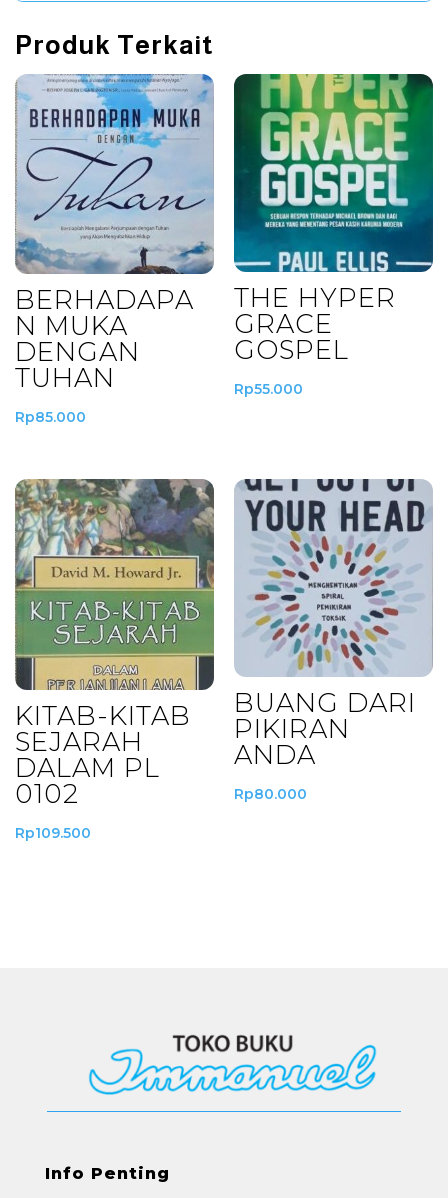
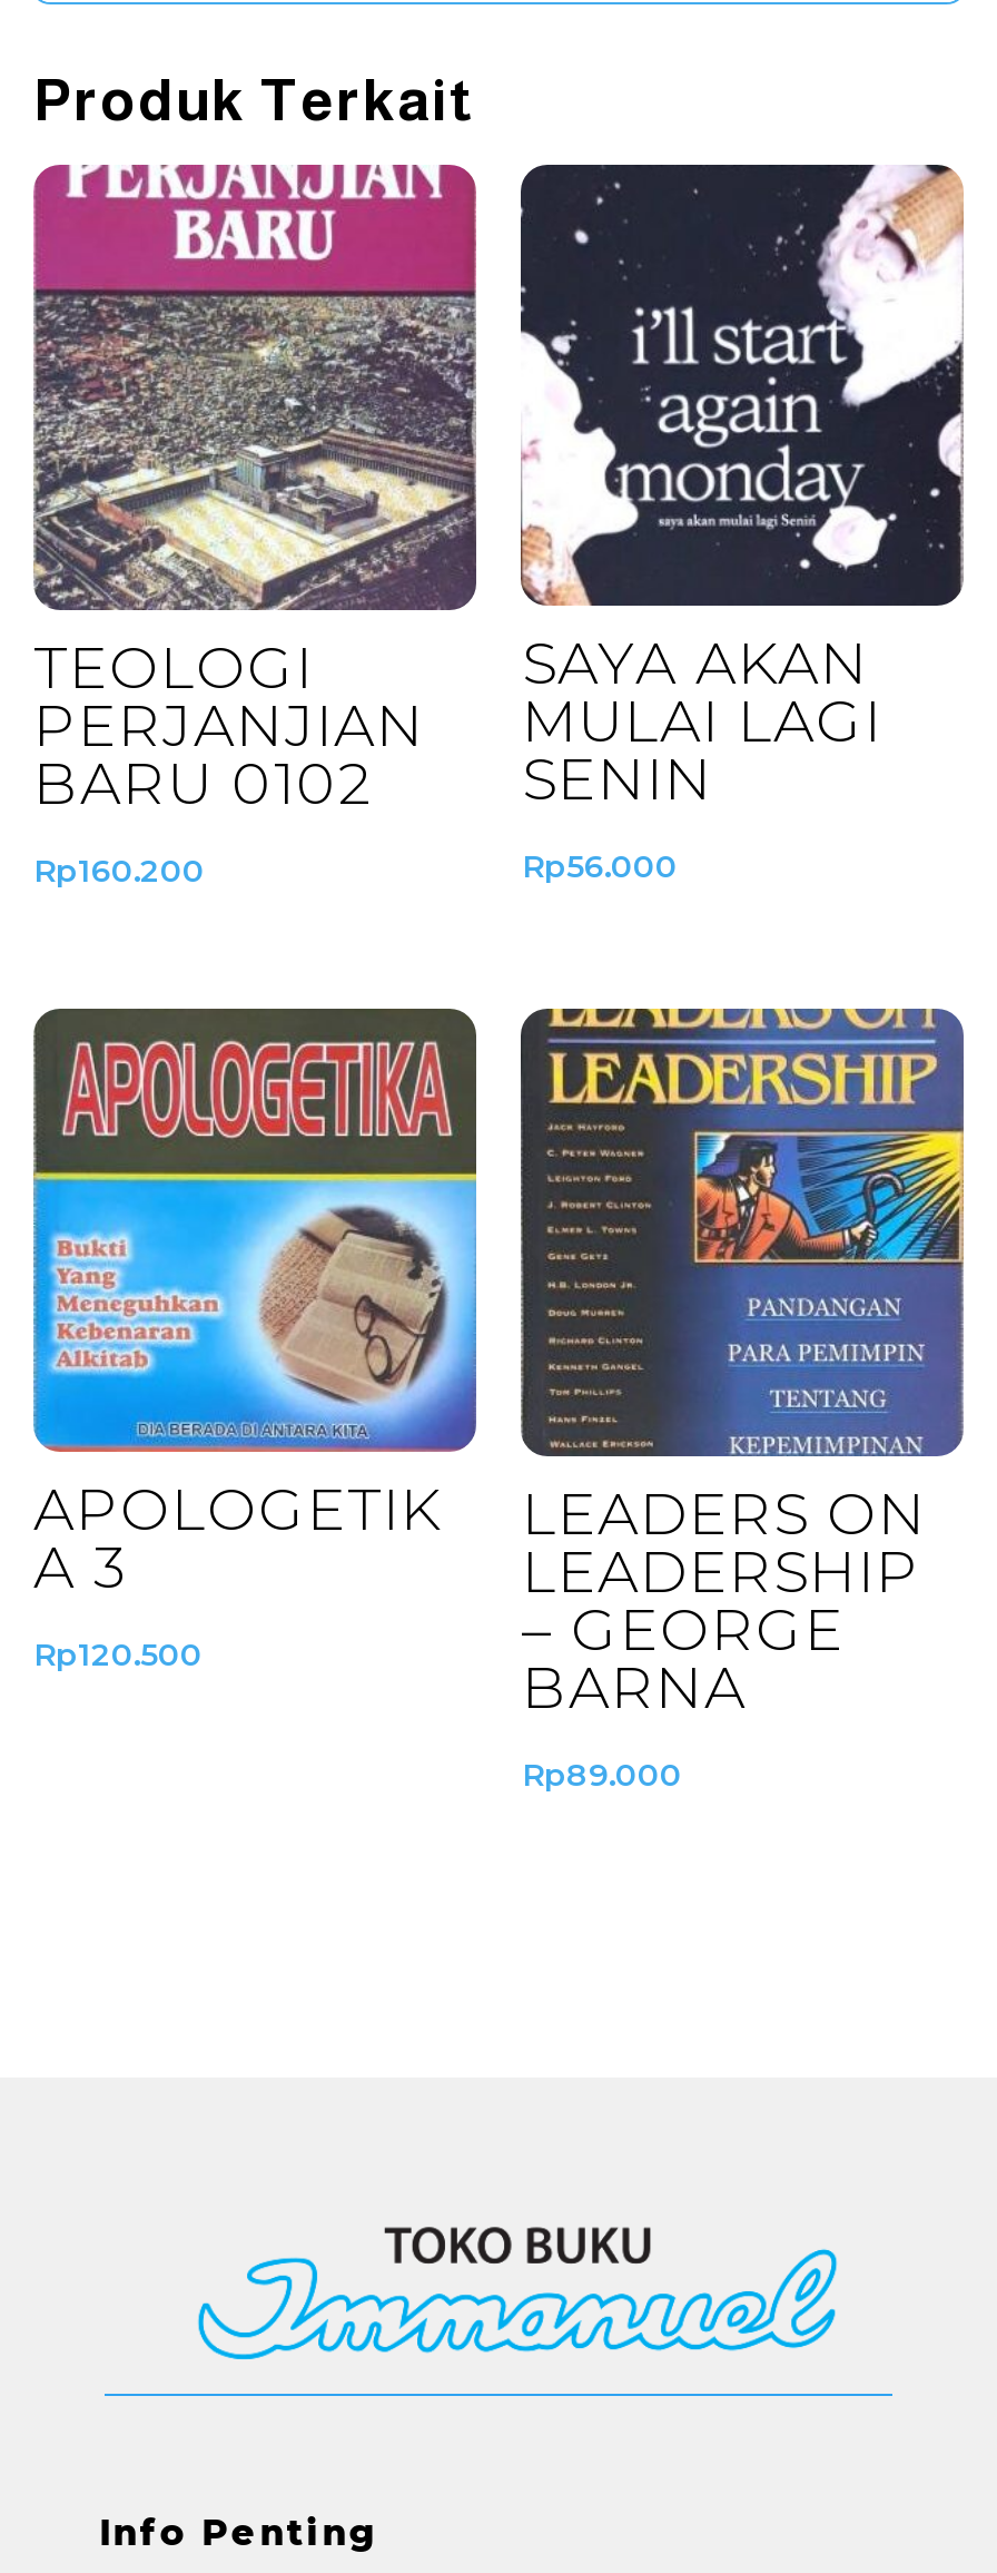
- [image]
- BERHADAPA
- N MUKA
- DENGAN
- TUHAN
- Rp85.000
+ [image]
+ TEOLOGI
+ PERJANJIAN
+ BARU 0102
+ Rp160.200

- [image]
- THE HYPER
- GRACE
- GOSPEL
- Rp55.000
+ [image]
+ SAYA AKAN
+ MULAI LAGI
+ SENIN
+ Rp56.000

- [image]
- KITAB-KITAB
- SEJARAH
- DALAM PL
- 0102
- Rp109.500
+ [image]
+ APOLOGETIK
+ A 3
+ Rp120.500

- [image]
- BUANG DARI
- PIKIRAN
- ANDA
- Rp80.000
+ [image]
+ LEADERS ON
+ LEADERSHIP
+ – GEORGE
+ BARNA
+ Rp89.000
